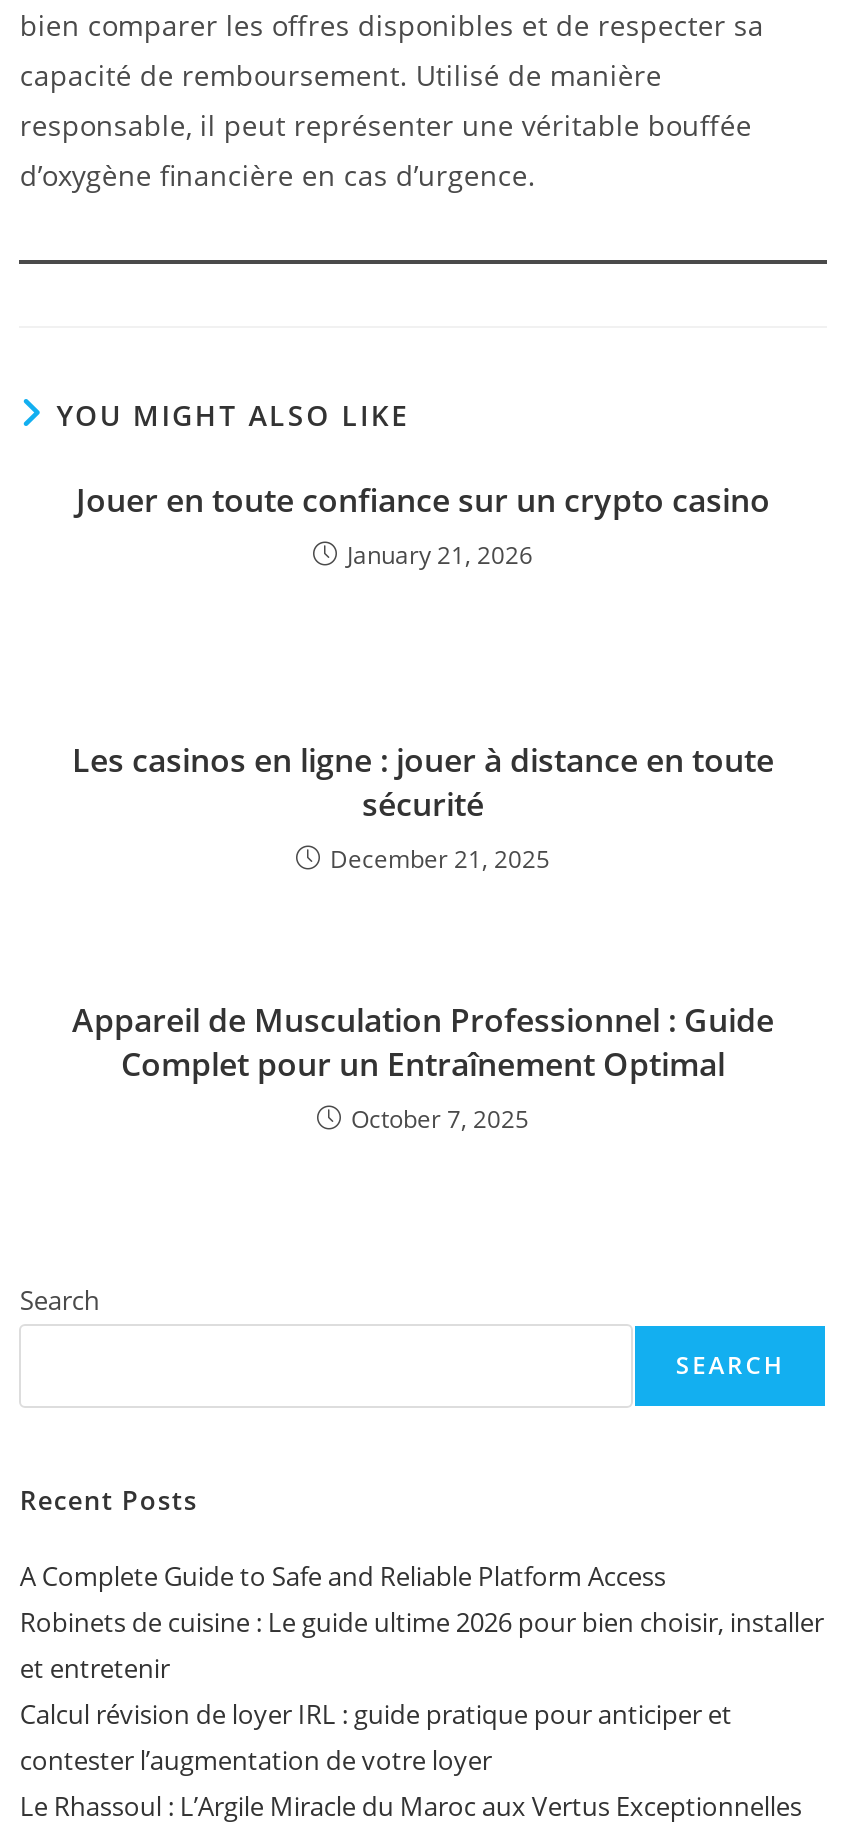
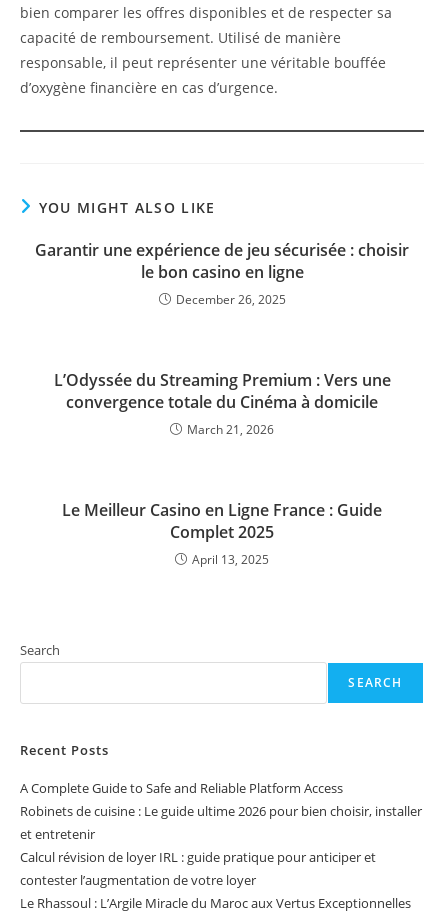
- Jouer en toute confiance sur un crypto casino
- January 21, 2026
+ Garantir une expérience de jeu sécurisée : choisir
+ le bon casino en ligne
+ December 26, 2025

- Les casinos en ligne : jouer à distance en toute
- sécurité
- December 21, 2025
+ L’Odyssée du Streaming Premium : Vers une
+ convergence totale du Cinéma à domicile
+ March 21, 2026

- Appareil de Musculation Professionnel : Guide
- Complet pour un Entraînement Optimal
- October 7, 2025
+ Le Meilleur Casino en Ligne France : Guide
+ Complet 2025
+ April 13, 2025
